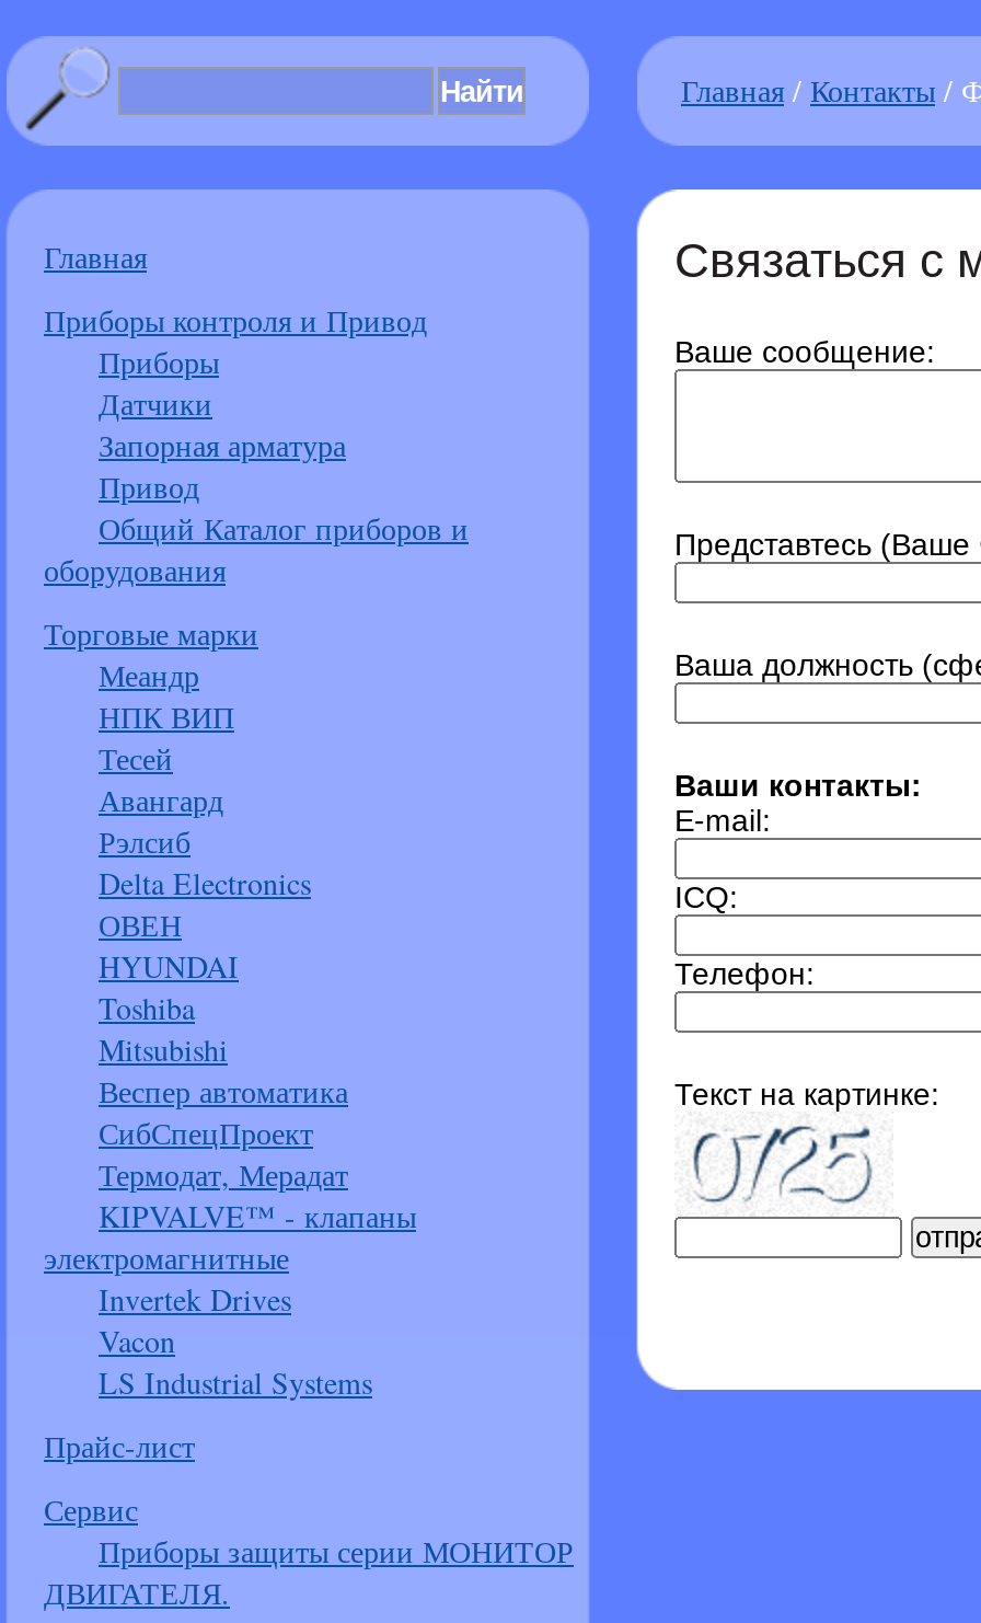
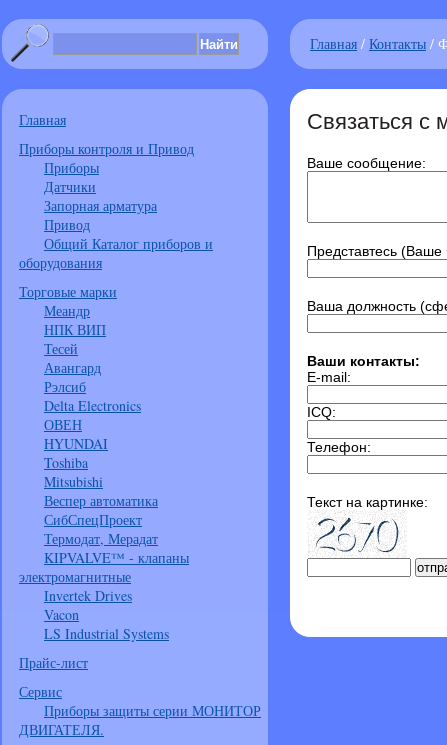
- [image]
+ [image]
